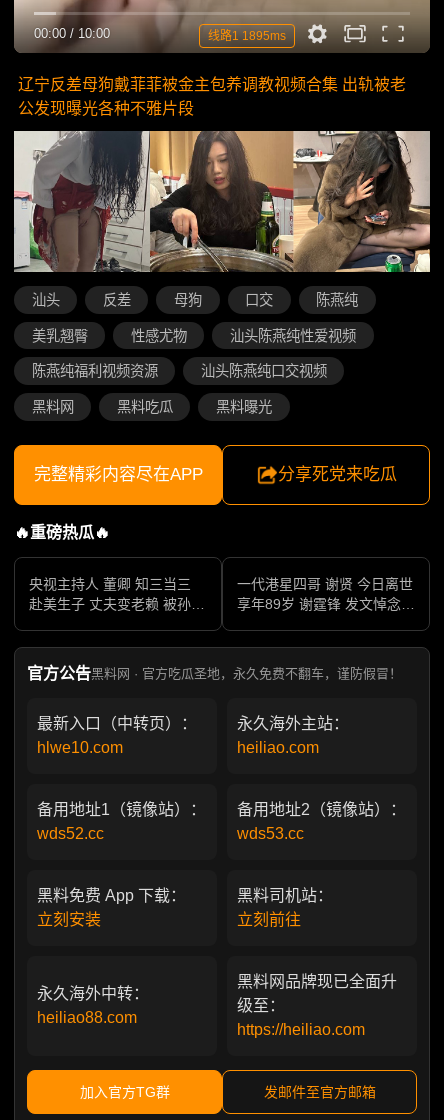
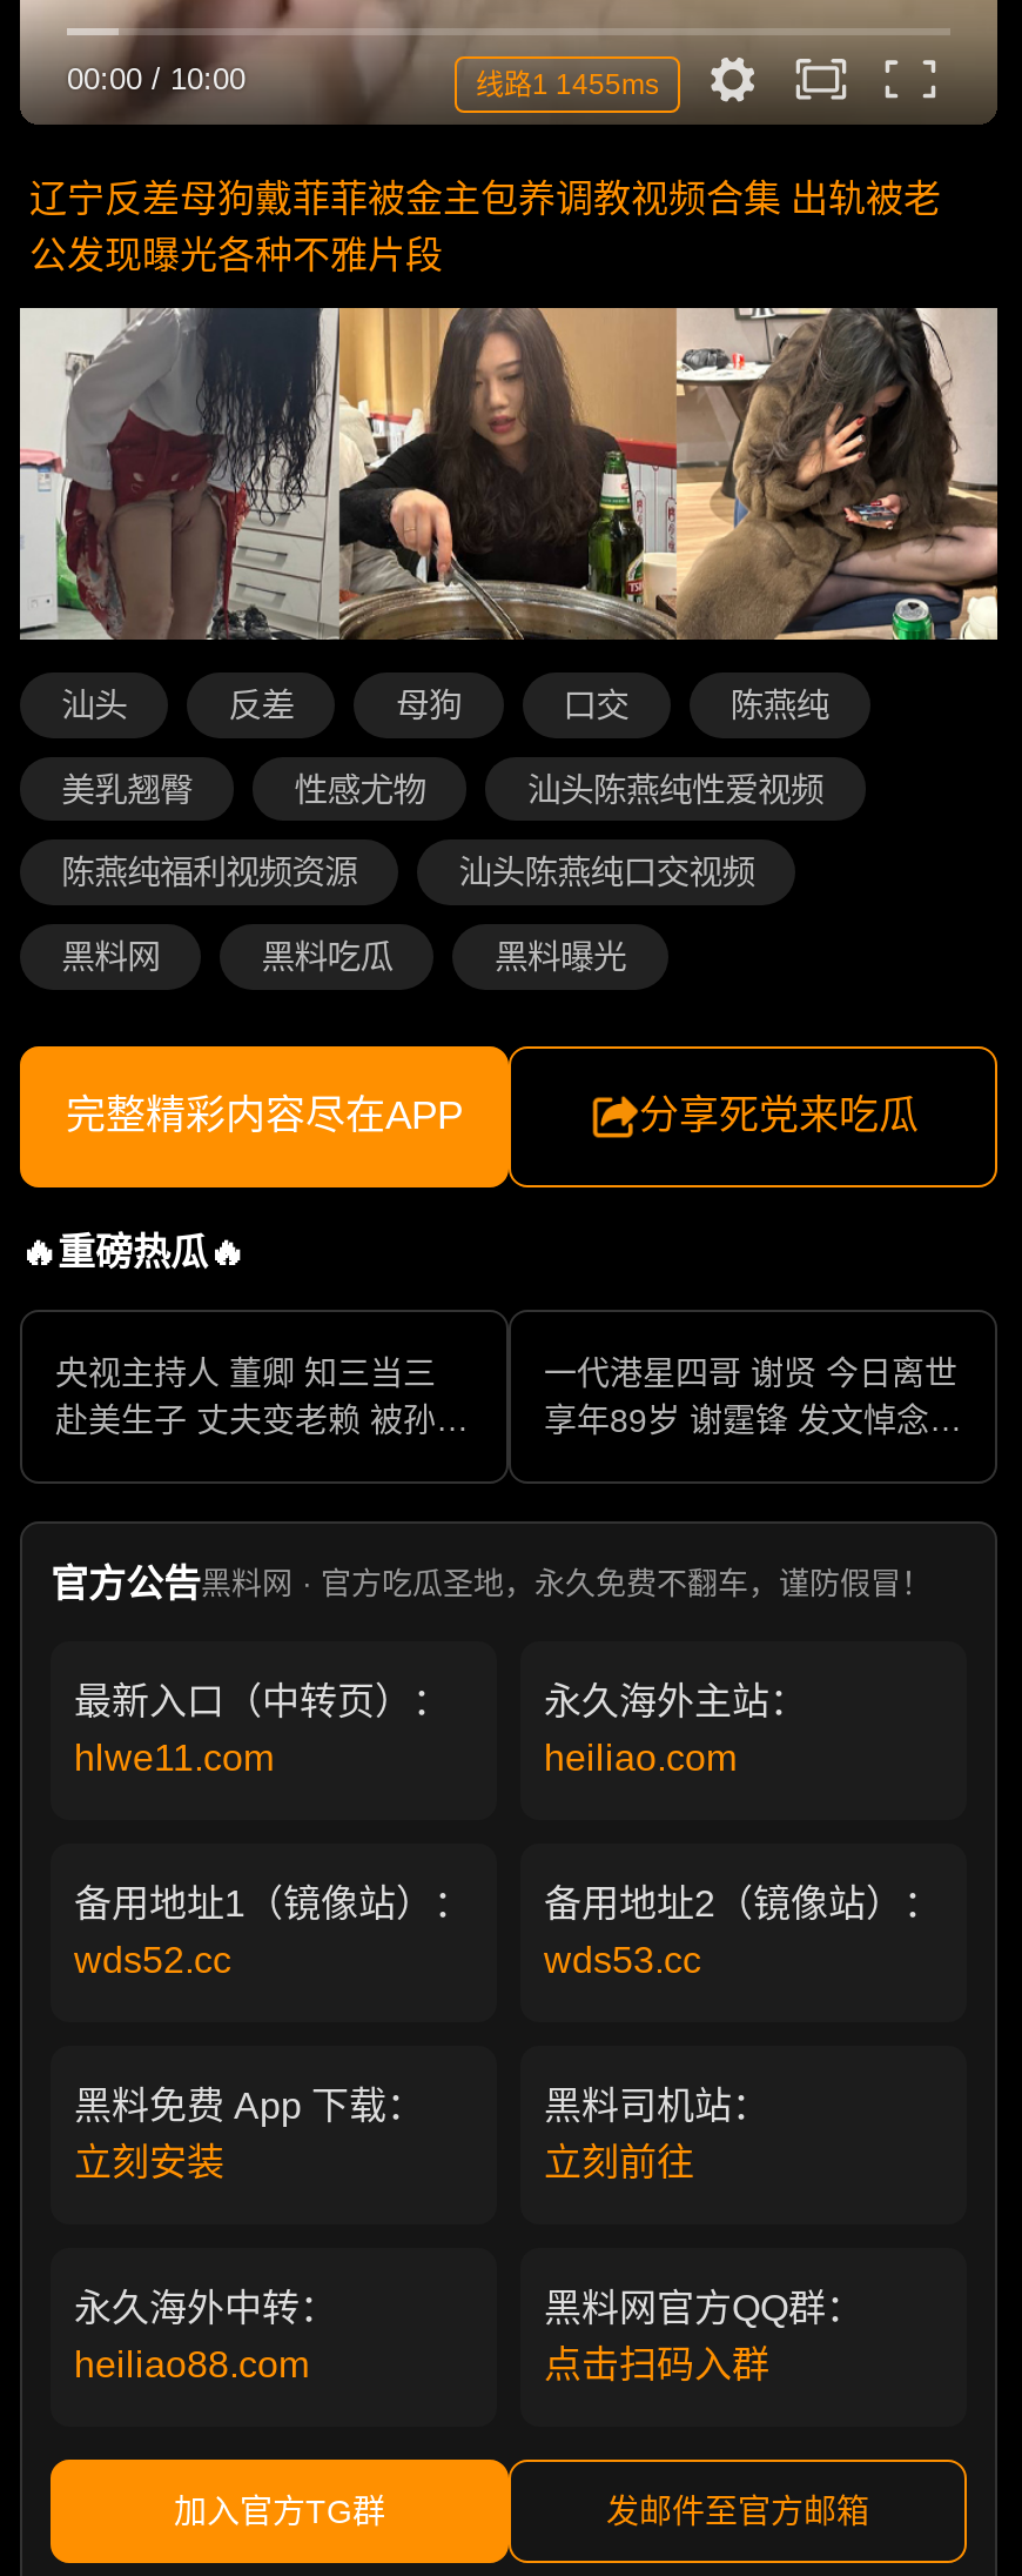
- 线路1 1895ms
+ 线路1 1455ms

- hlwe10.com
+ hlwe11.com

- 黑料网品牌现已全面升
- 级至：
- https://heiliao.com
+ 黑料网官方QQ群：
+ 点击扫码入群
